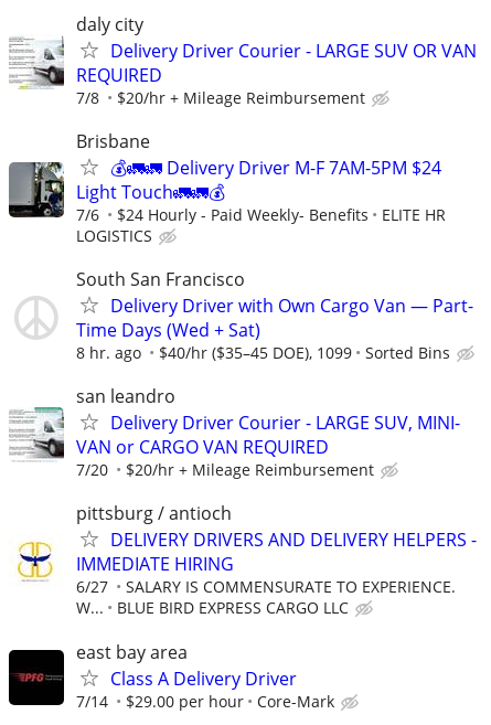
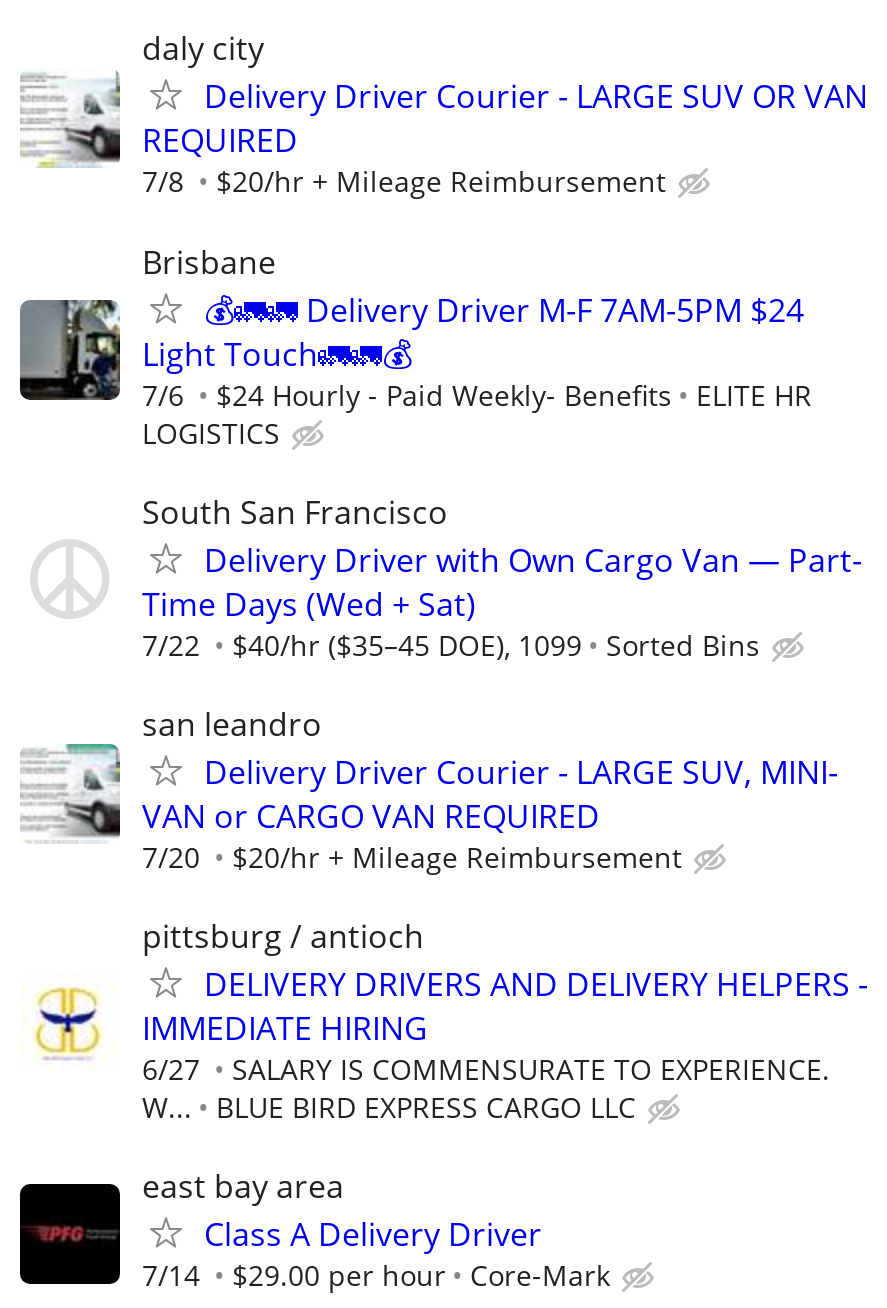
- 8 hr. ago $40/hr ($35–45 DOE), 1099 Sorted Bins
+ 7/22 $40/hr ($35–45 DOE), 1099 Sorted Bins
